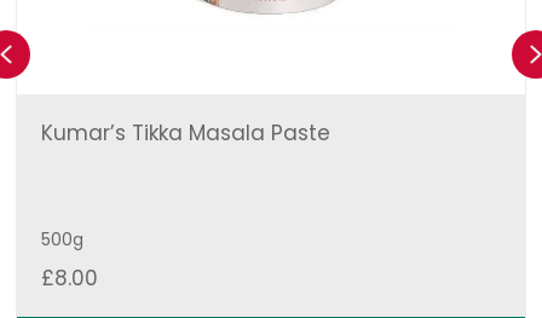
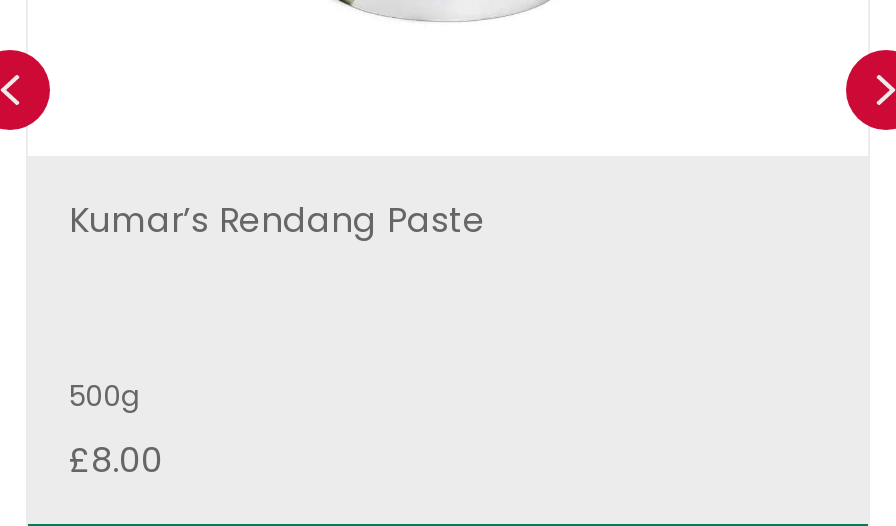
- Kumar’s Tikka Masala Paste
+ Kumar’s Rendang Paste
